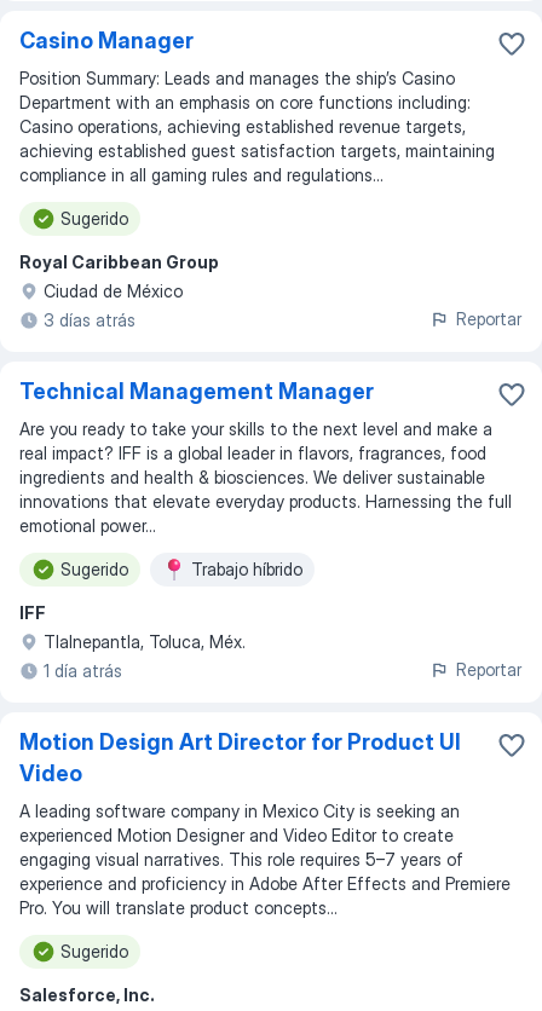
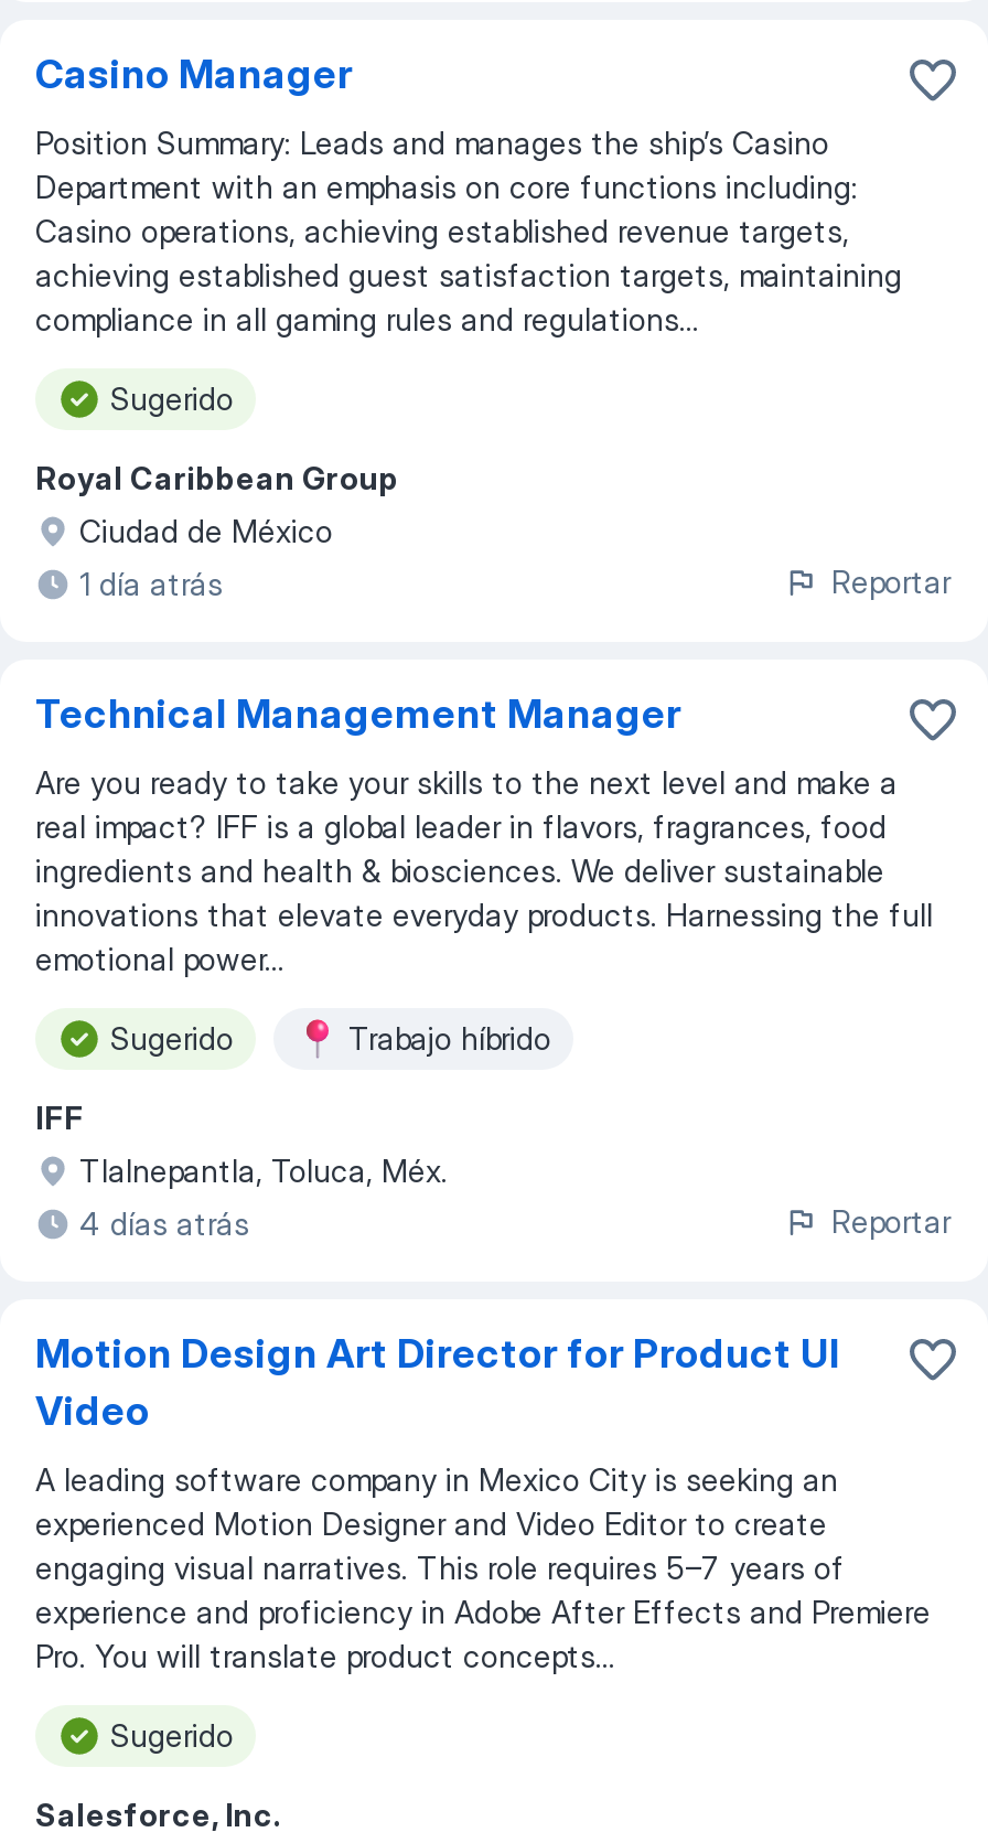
- 3 días atrás
+ 1 día atrás

- 1 día atrás
+ 4 días atrás
